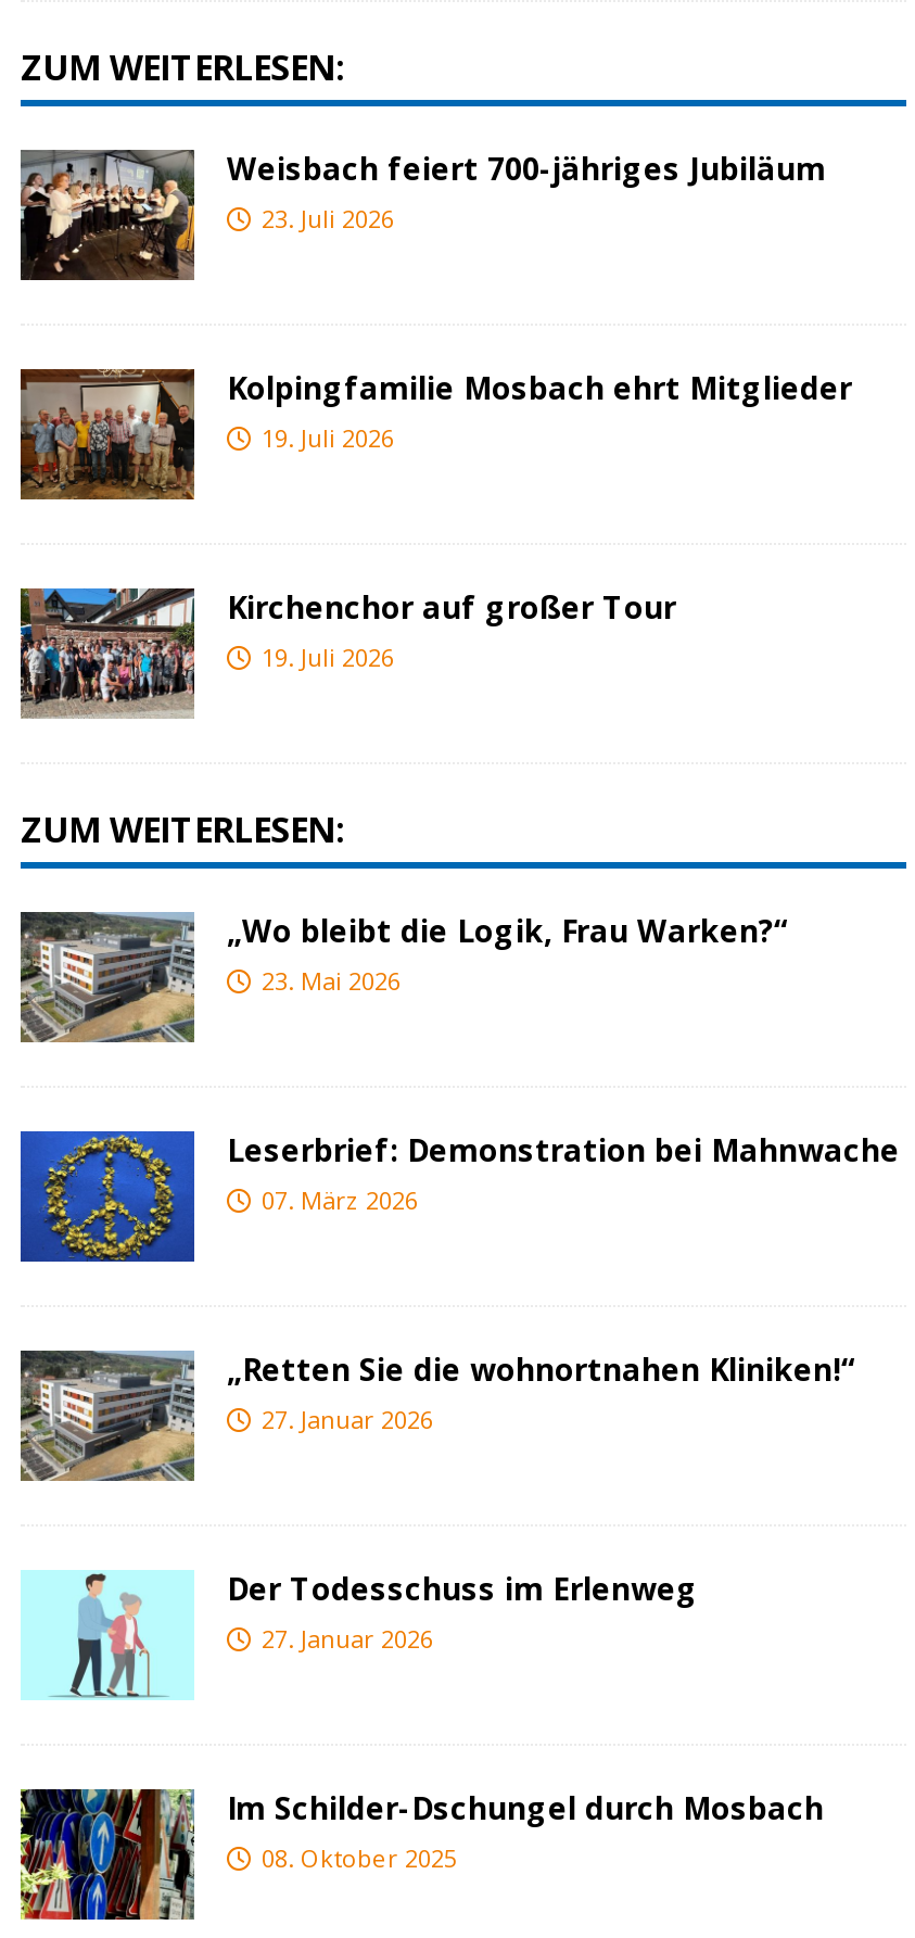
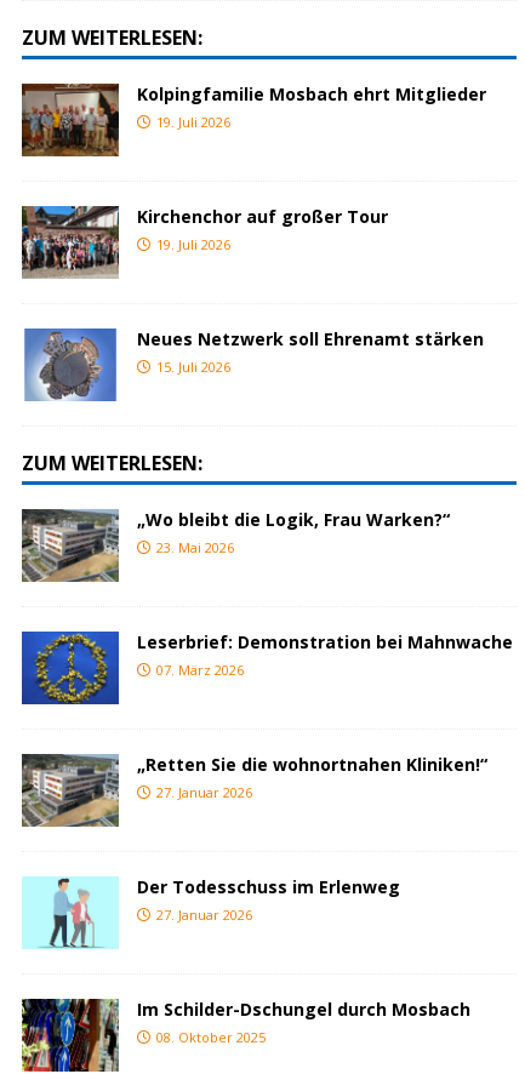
- [image]
- Weisbach feiert 700-jähriges Jubiläum
- 23. Juli 2026

moved up: [image] | Kolpingfamilie Mosbach ehrt Mitglieder | 19. Juli 2026 | Kirchenchor auf großer Tour | 19. Juli 2026

+ [image]
+ Neues Netzwerk soll Ehrenamt stärken
+ 15. Juli 2026
